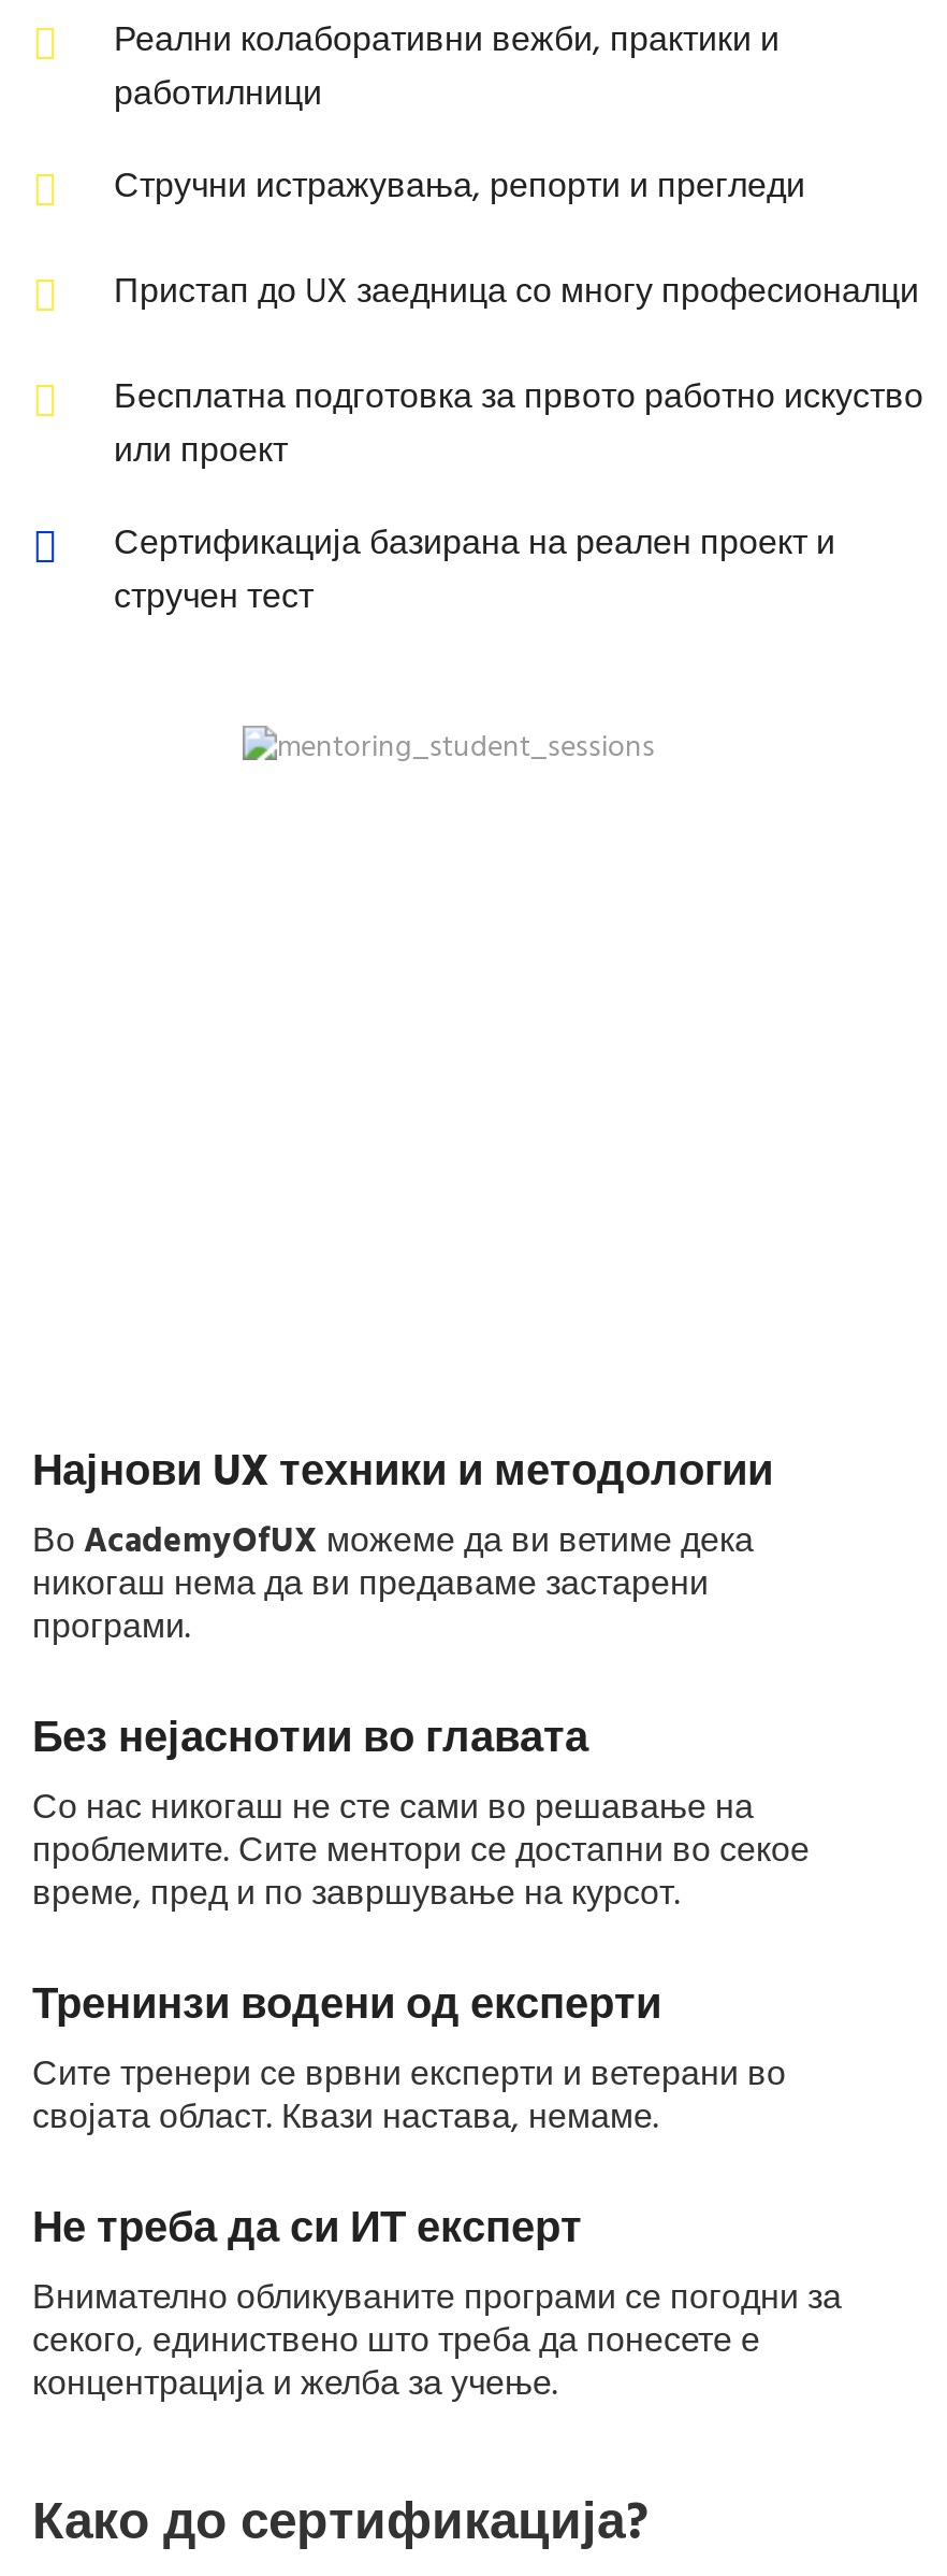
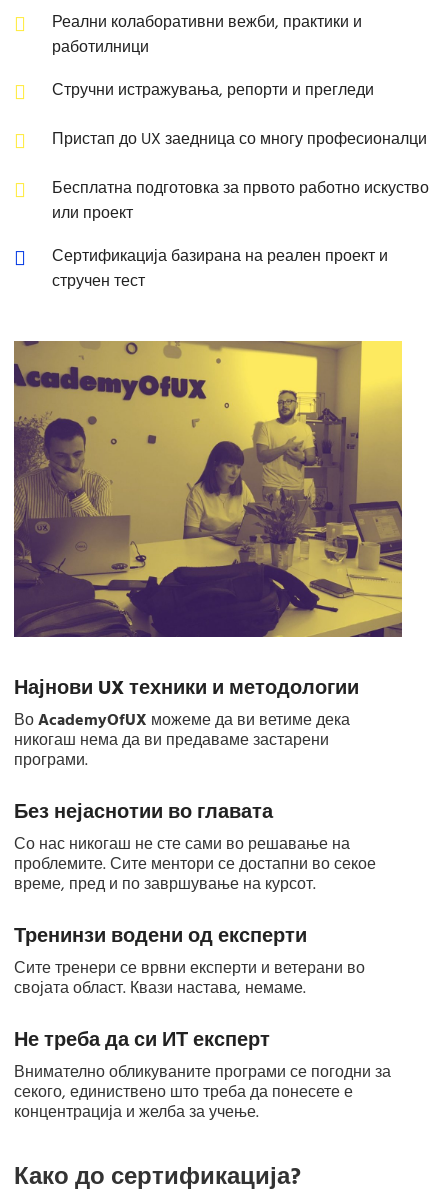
+ [image]
